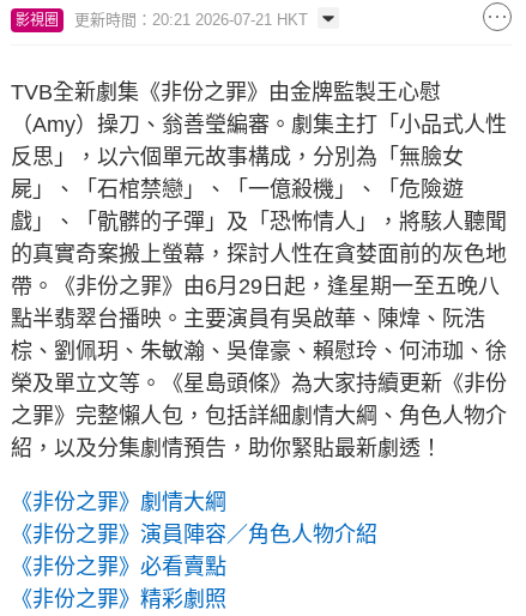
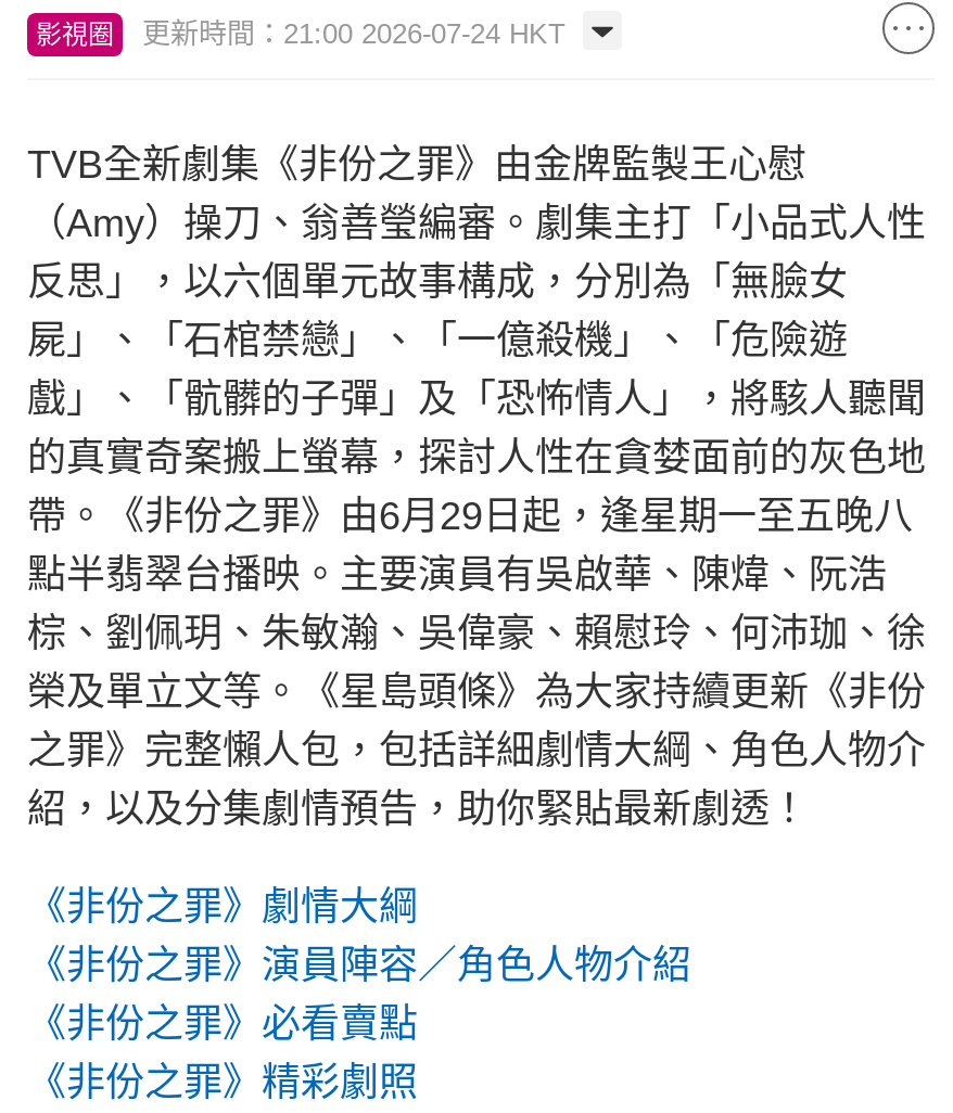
- 影視圈 更新時間：20:21 2026-07-21 HKT
+ 影視圈 更新時間：21:00 2026-07-24 HKT
